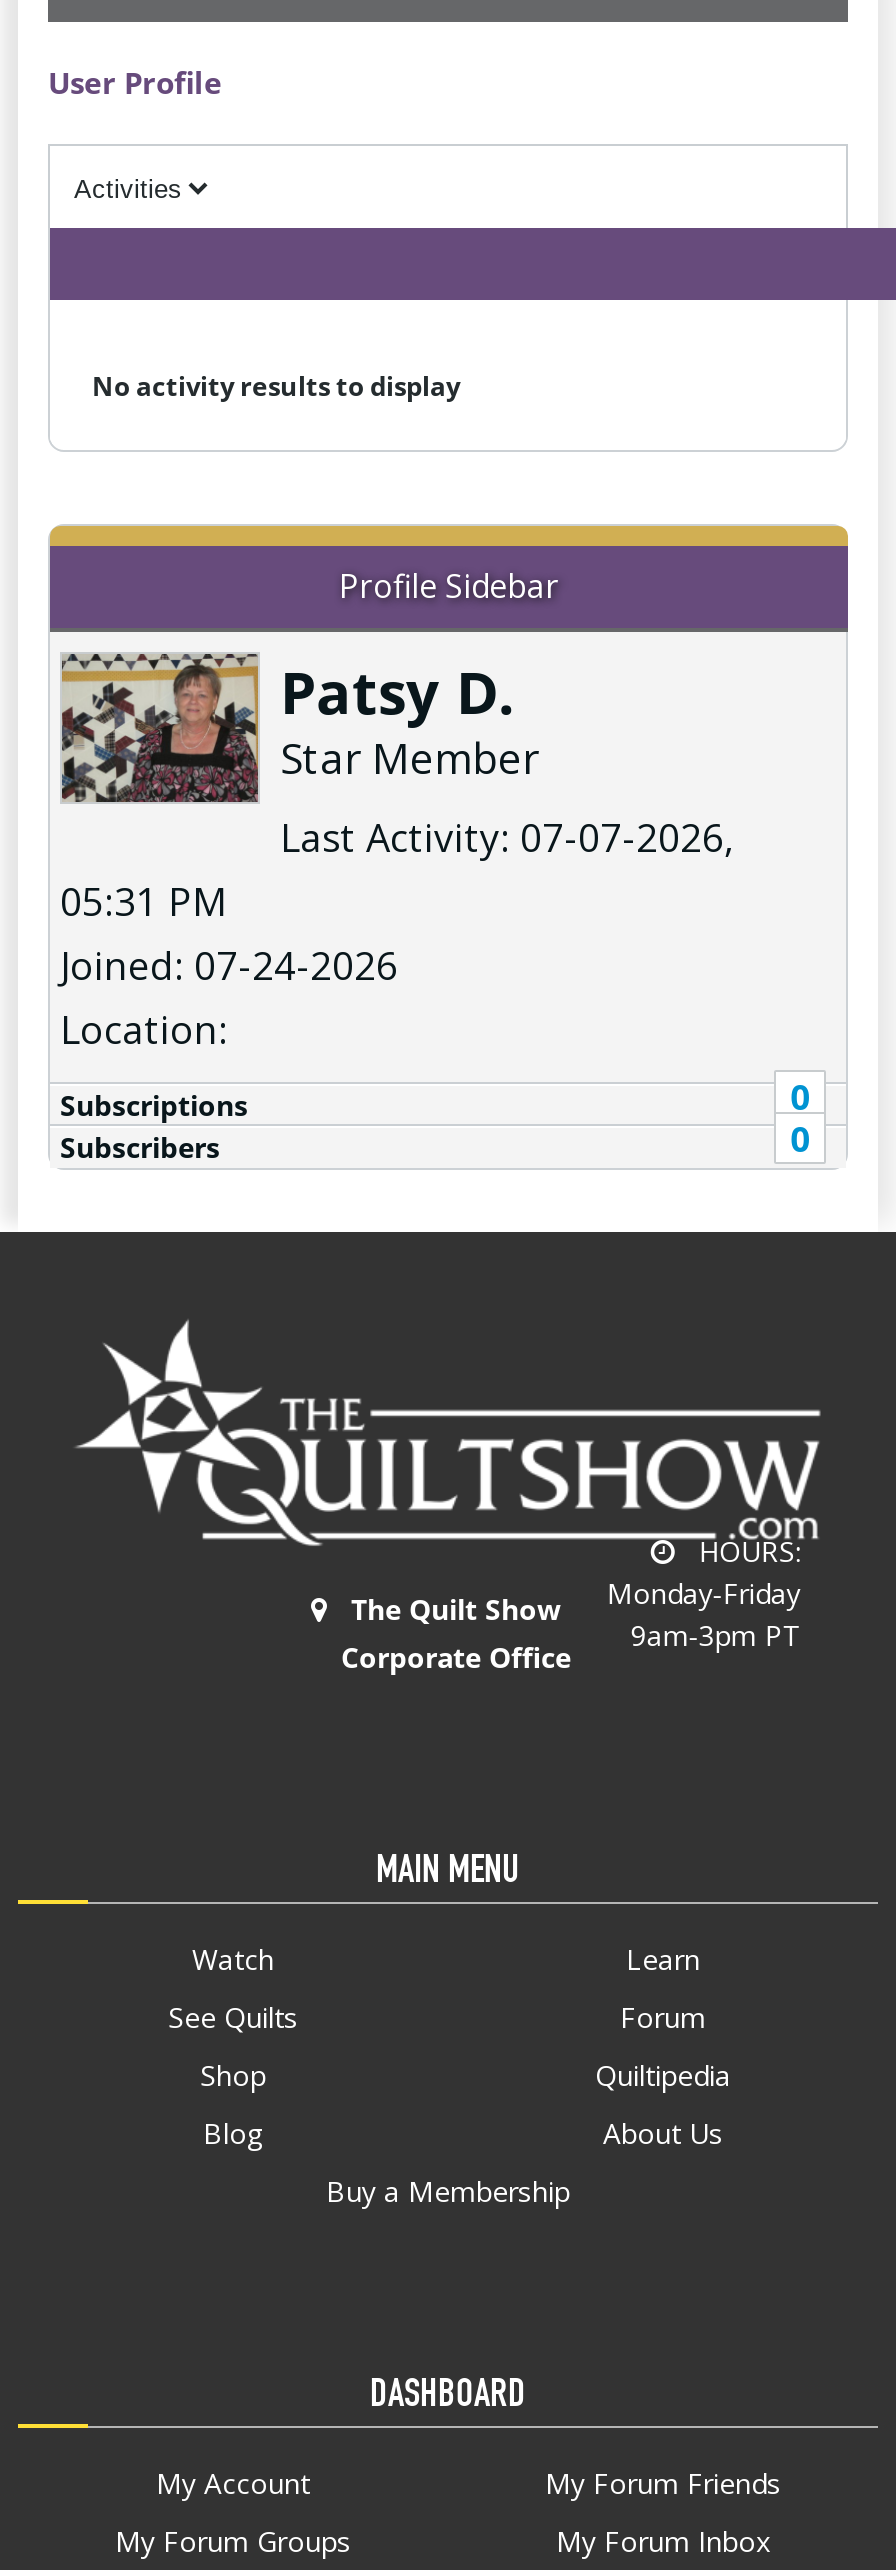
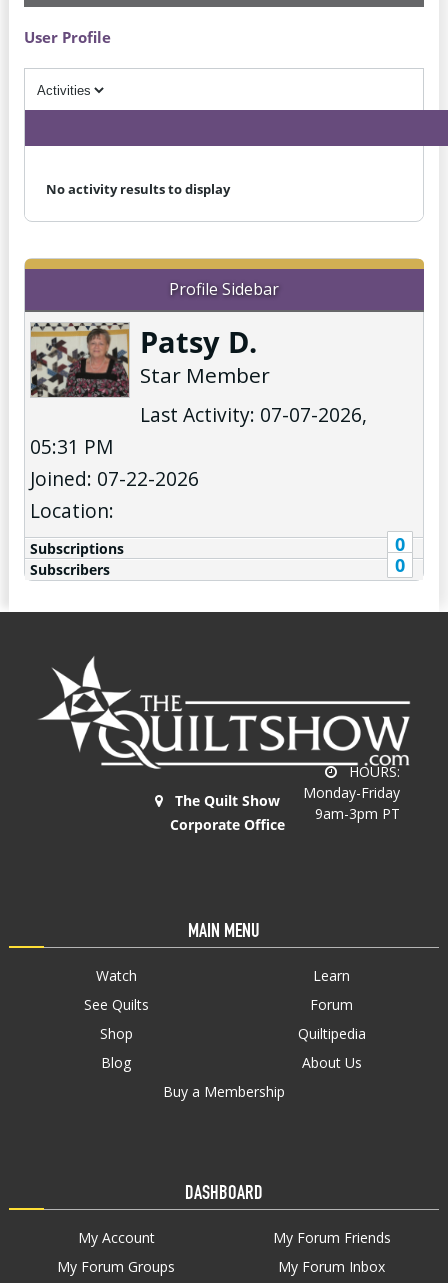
- Joined: 07-24-2026
+ Joined: 07-22-2026
